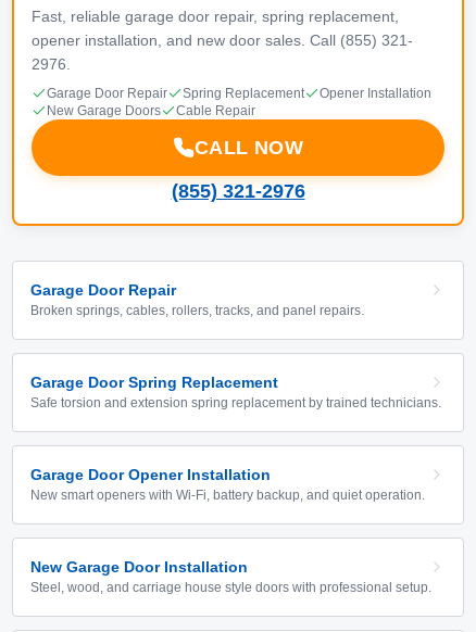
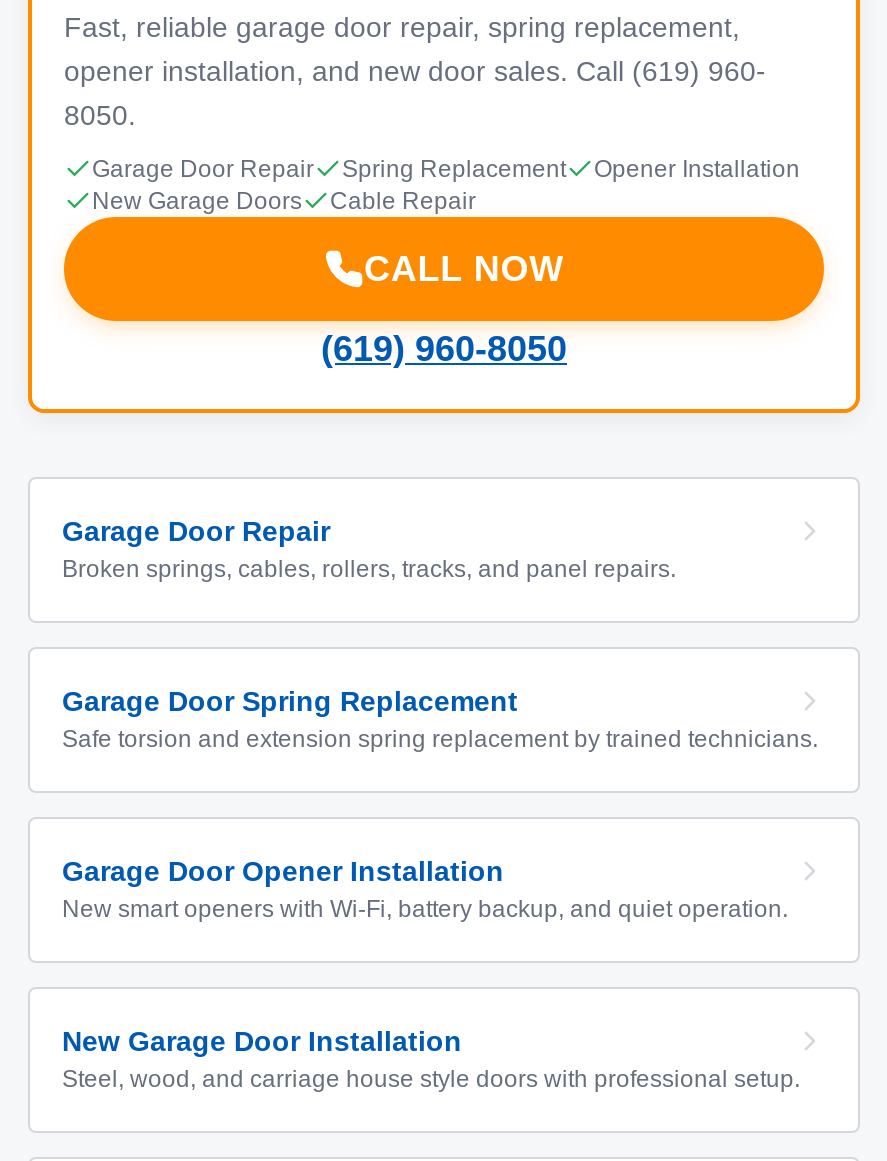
- opener installation, and new door sales. Call (855) 321-
+ opener installation, and new door sales. Call (619) 960-

- 2976.
+ 8050.

- (855) 321-2976
+ (619) 960-8050
